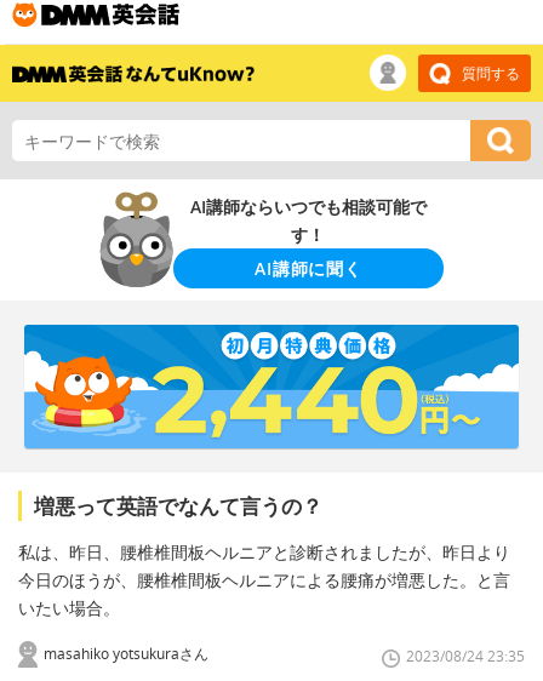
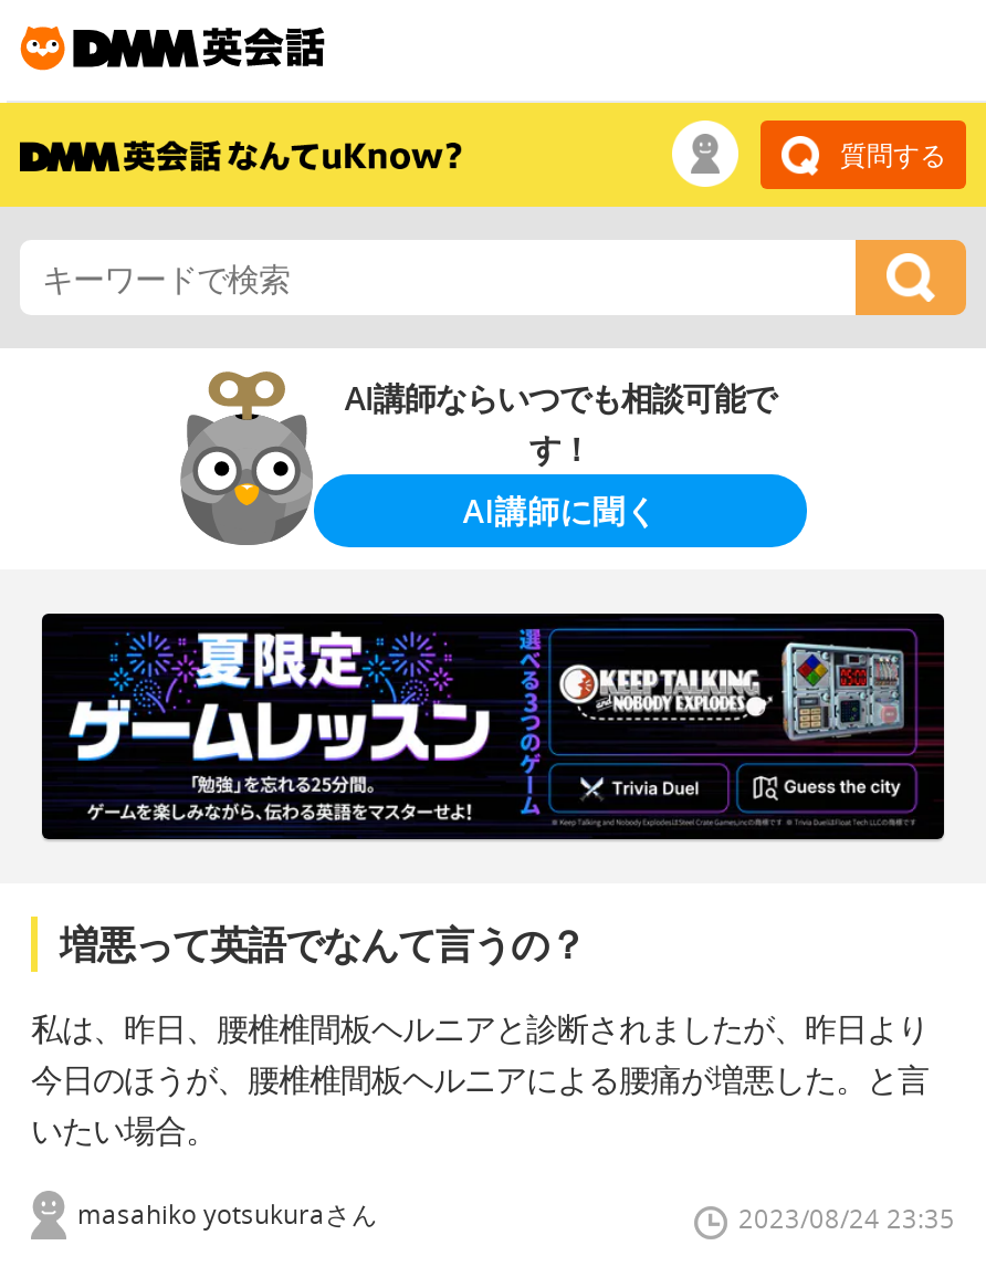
- [image]
+ [image]
